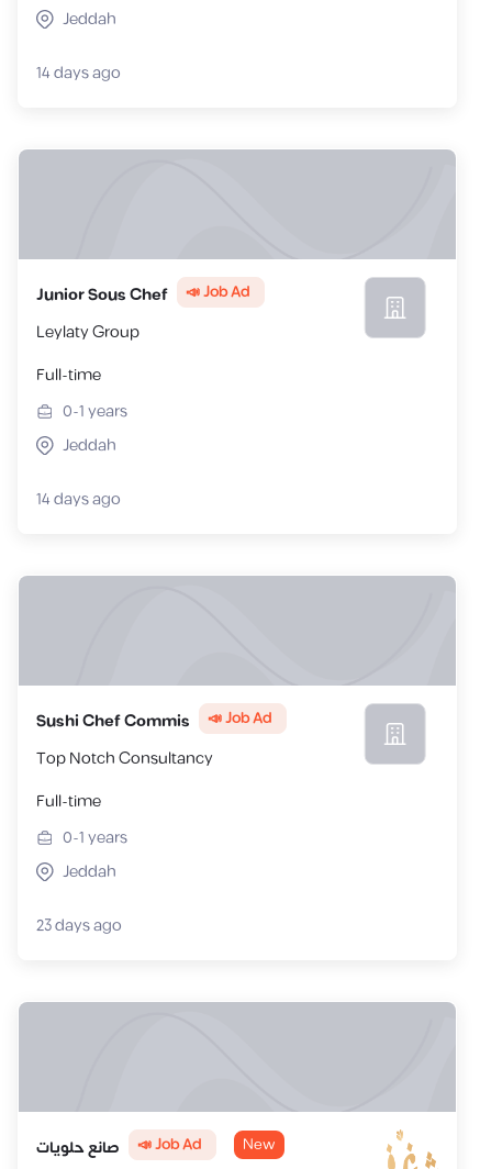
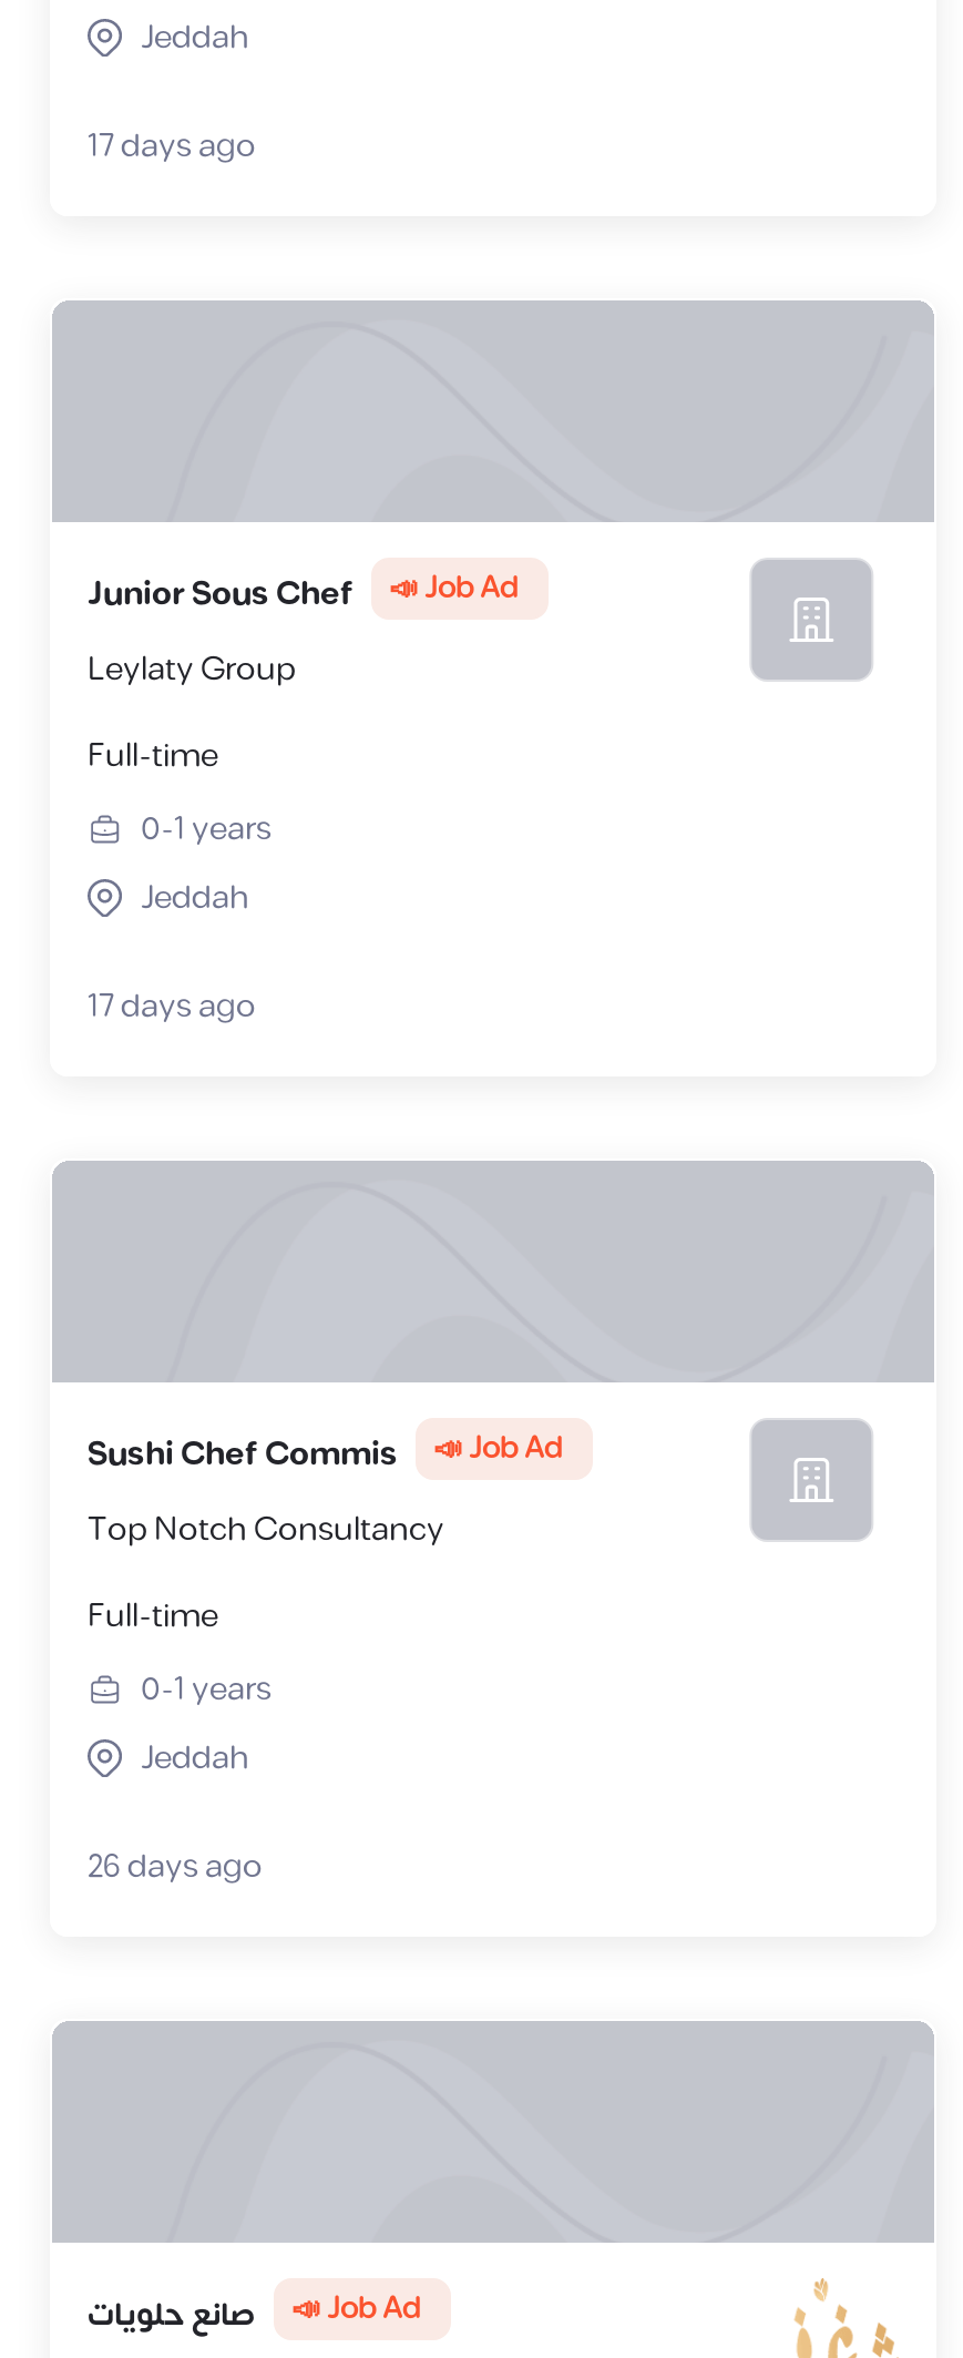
- 14 days ago
+ 17 days ago

- 14 days ago
+ 17 days ago

- 23 days ago
+ 26 days ago

- New
